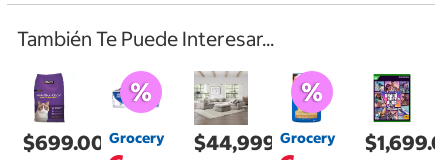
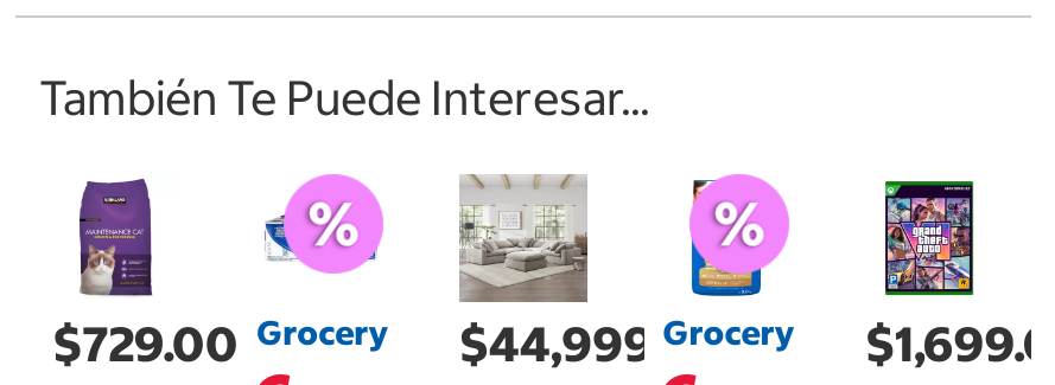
- $699.00
+ $729.00
